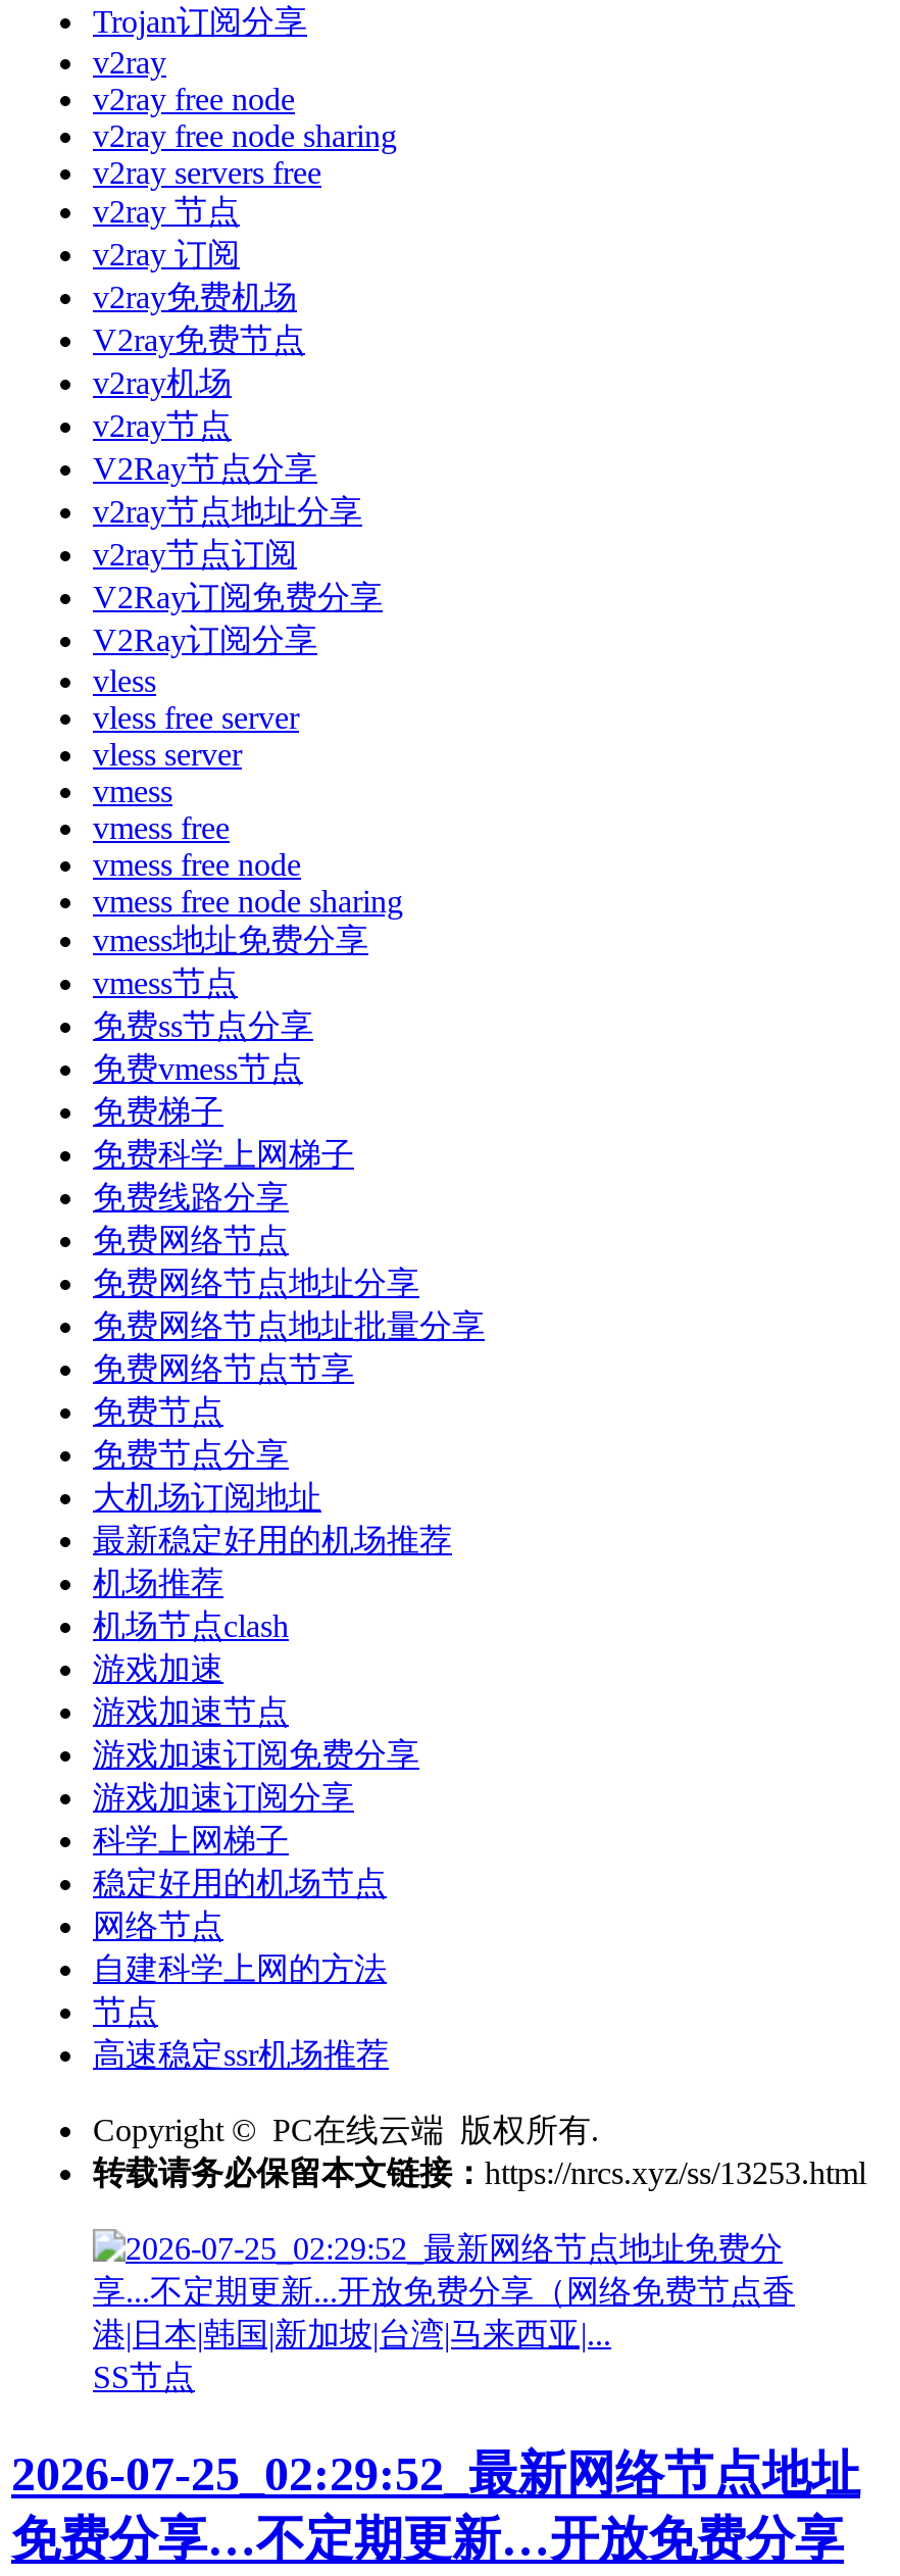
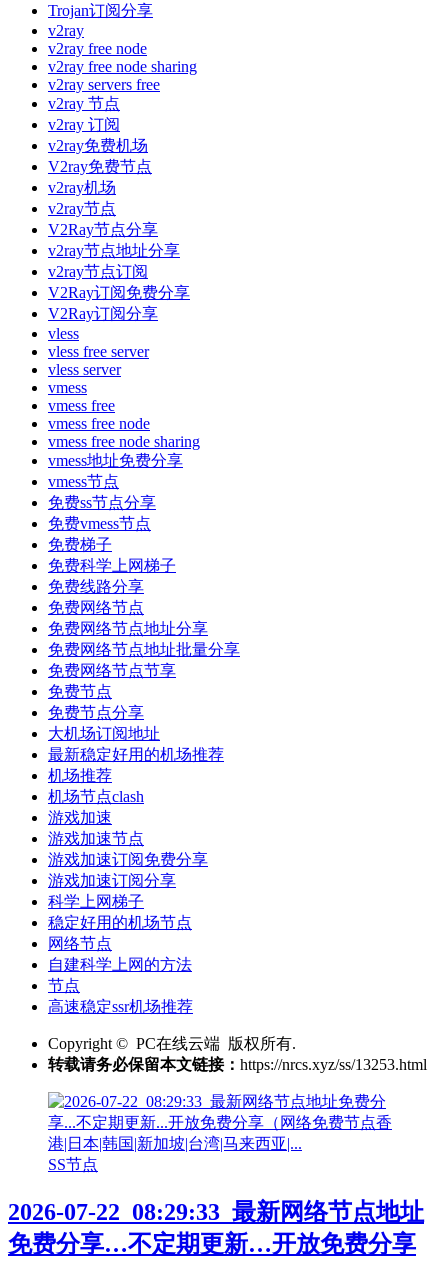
- 2026-07-25_02:29:52_最新网络节点地址
+ 2026-07-22_08:29:33_最新网络节点地址
